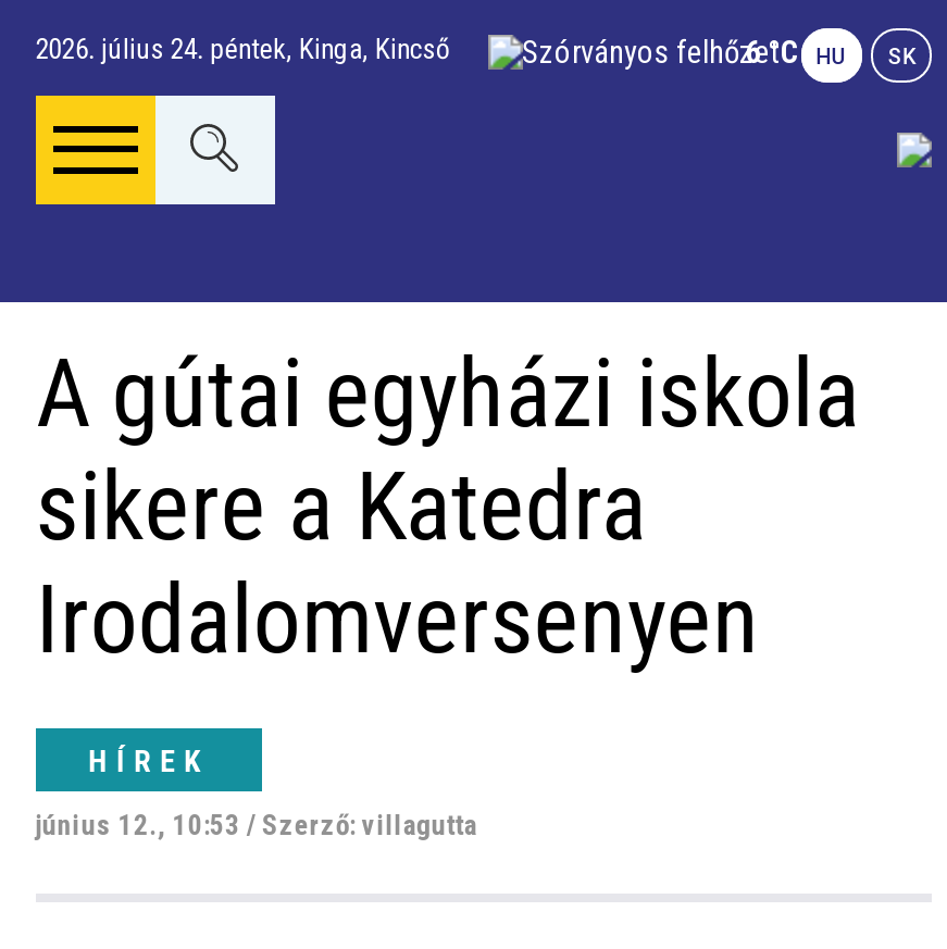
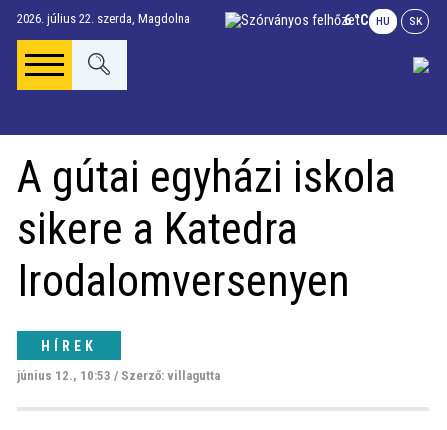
- 2026. július 24. péntek, Kinga, Kincső
+ 2026. július 22. szerda, Magdolna
